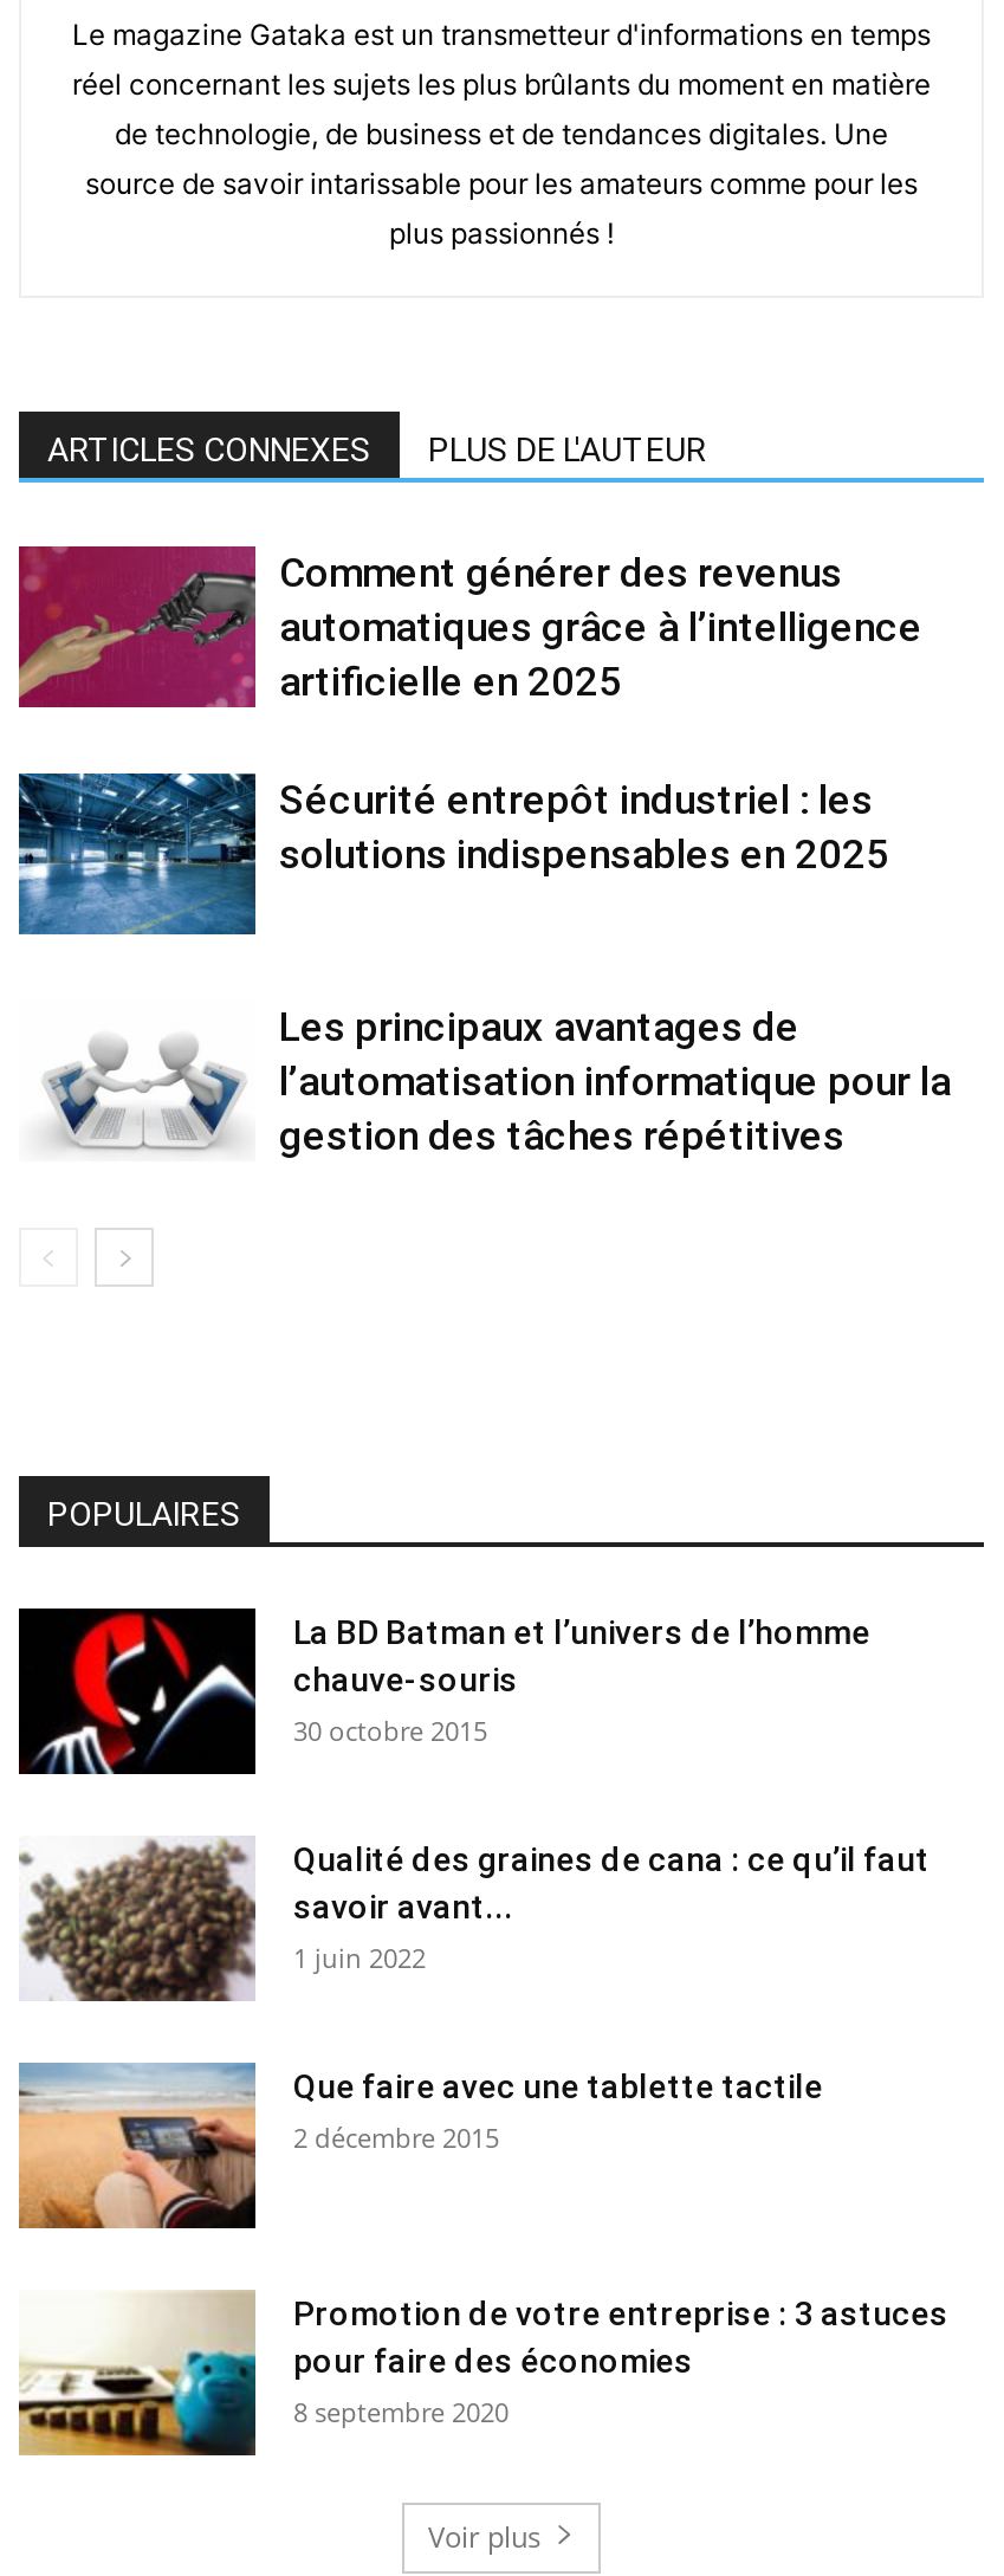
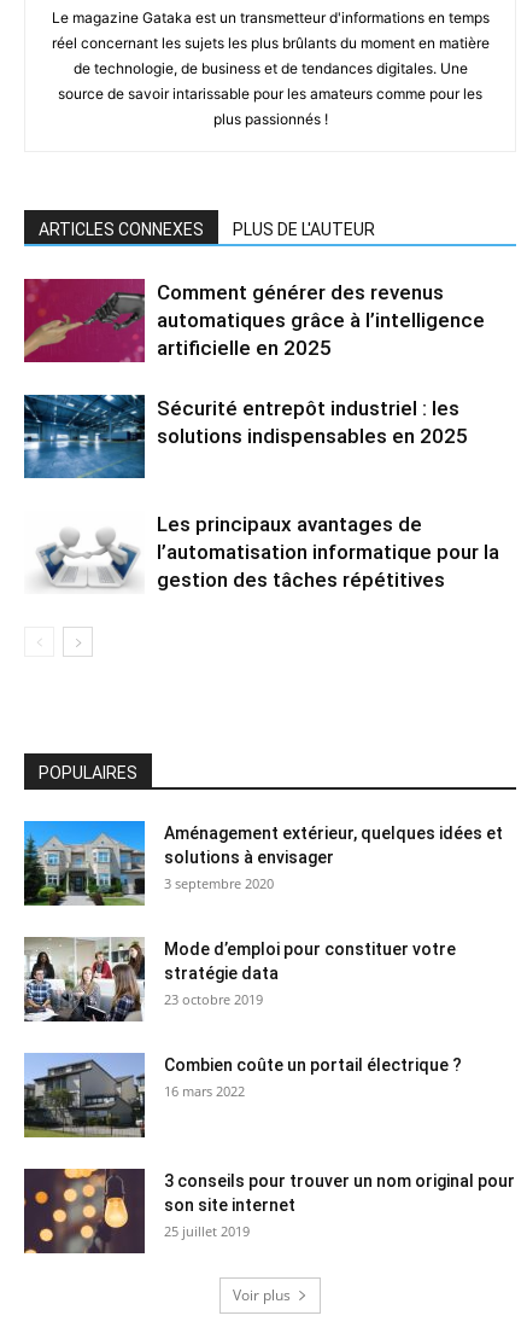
- [image]
- La BD Batman et l’univers de l’homme
- chauve-souris
- 30 octobre 2015
+ [image]
+ Aménagement extérieur, quelques idées et
+ solutions à envisager
+ 3 septembre 2020

- [image]
- Qualité des graines de cana : ce qu’il faut
- savoir avant...
- 1 juin 2022
+ [image]
+ Mode d’emploi pour constituer votre
+ stratégie data
+ 23 octobre 2019

- [image]
- Que faire avec une tablette tactile
- 2 décembre 2015
+ [image]
+ Combien coûte un portail électrique ?
+ 16 mars 2022

- [image]
- Promotion de votre entreprise : 3 astuces
- pour faire des économies
- 8 septembre 2020
+ [image]
+ 3 conseils pour trouver un nom original pour
+ son site internet
+ 25 juillet 2019
